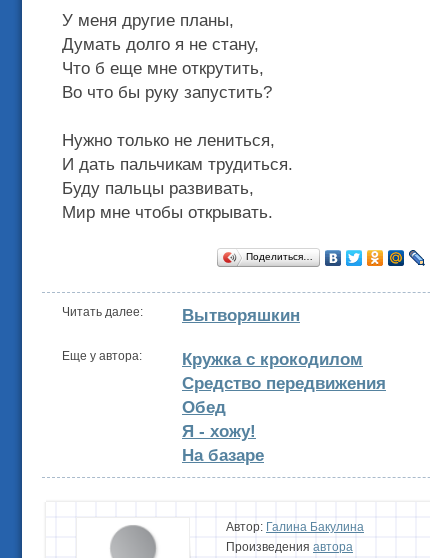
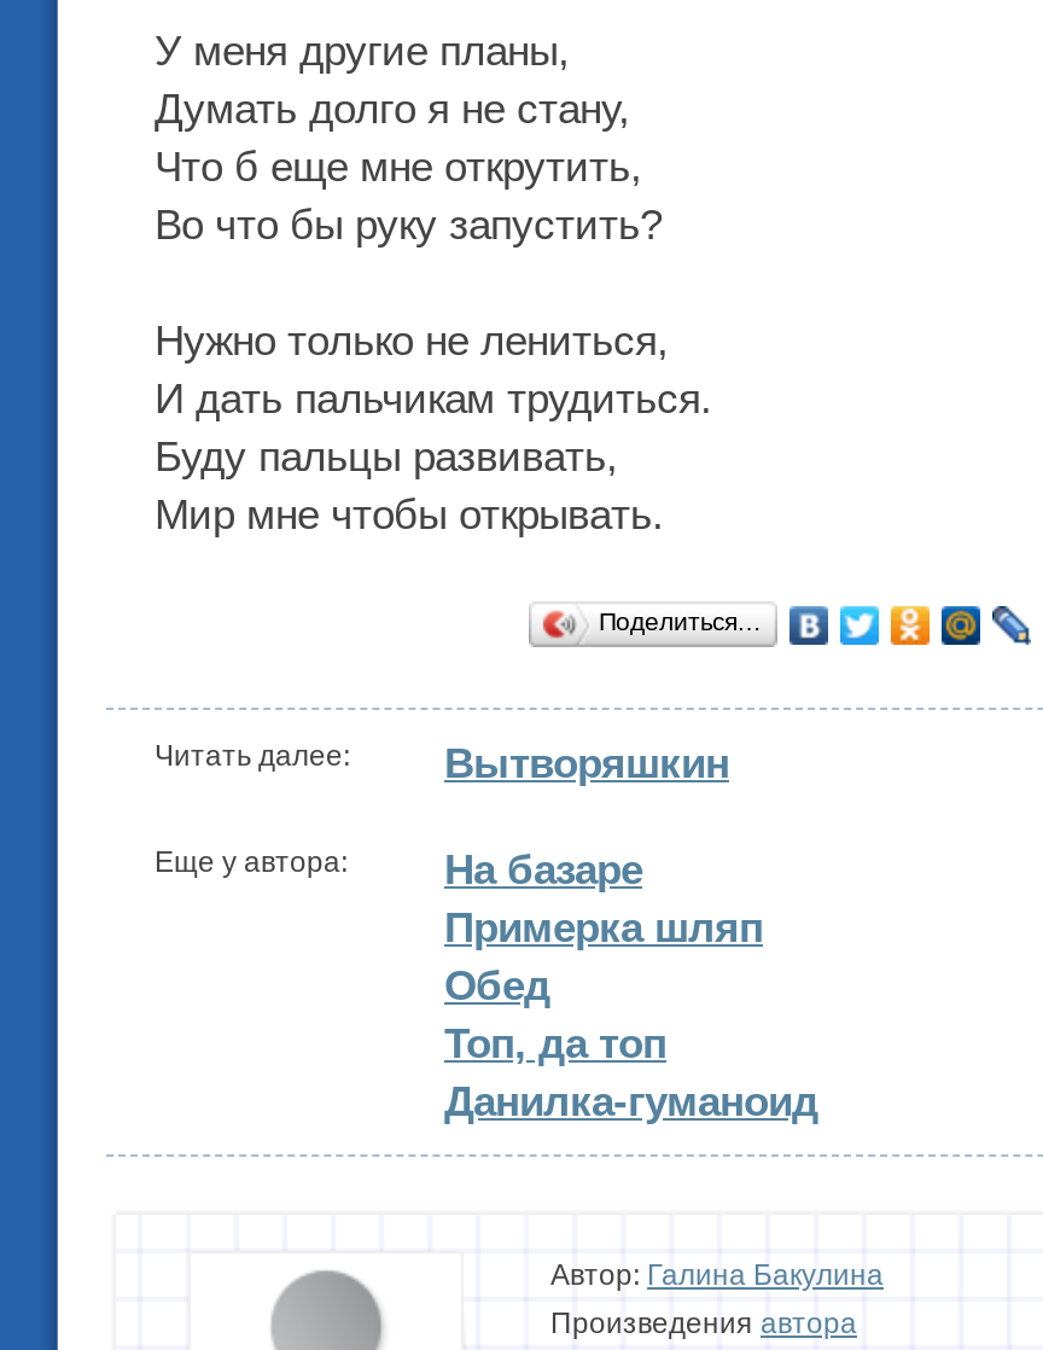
- Кружка с крокодилом
- Средство передвижения
+ На базаре
+ Примерка шляп

- Я - хожу!
- На базаре
+ Топ, да топ
+ Данилка-гуманоид
